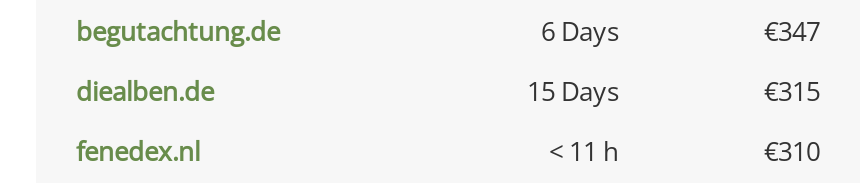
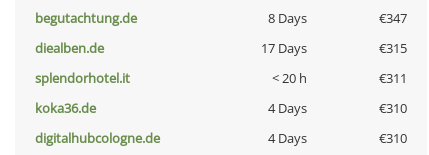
- 6 Days
+ 8 Days

- 15 Days
+ 17 Days

- fenedex.nl
- < 11 h
+ splendorhotel.it
+ < 20 h
+ €311
+ koka36.de
+ 4 Days
+ €310
+ digitalhubcologne.de
+ 4 Days
